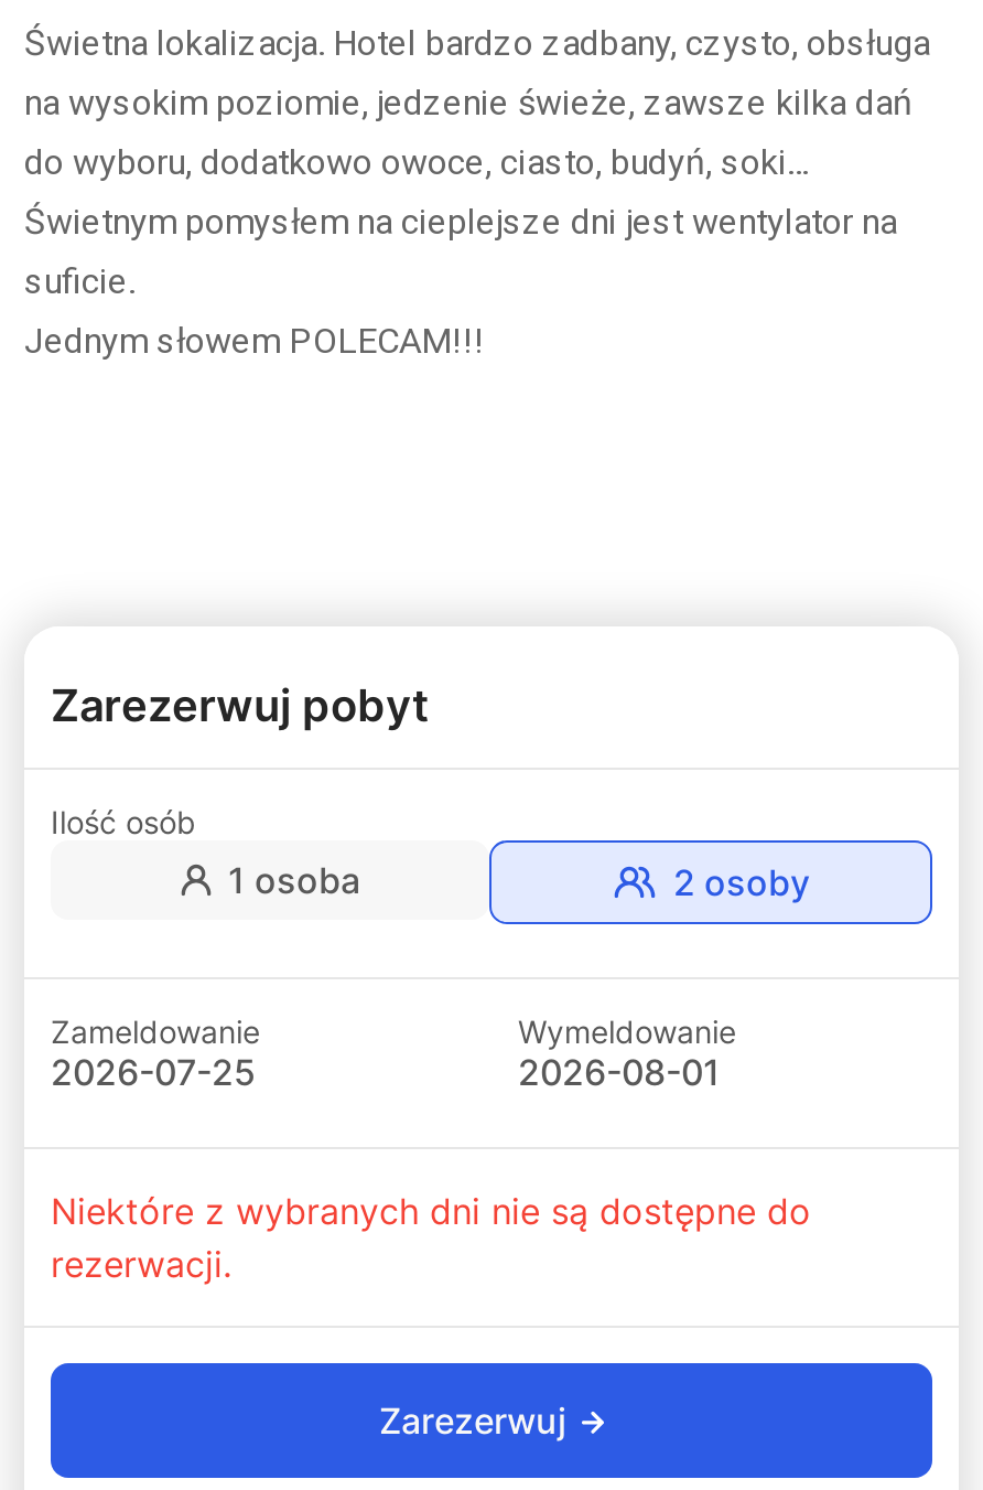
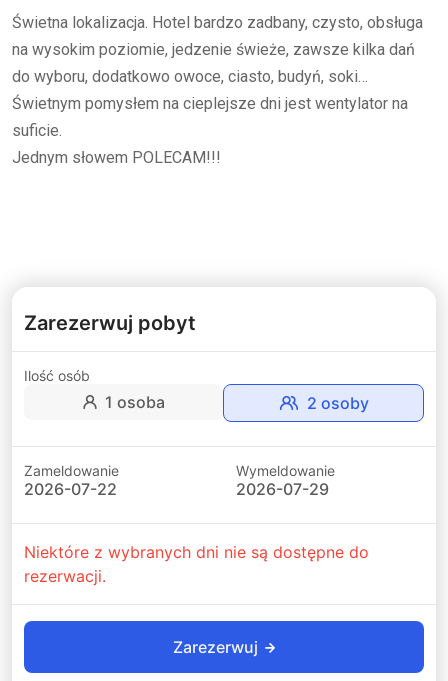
- 2026-07-25
+ 2026-07-22

- 2026-08-01
+ 2026-07-29
